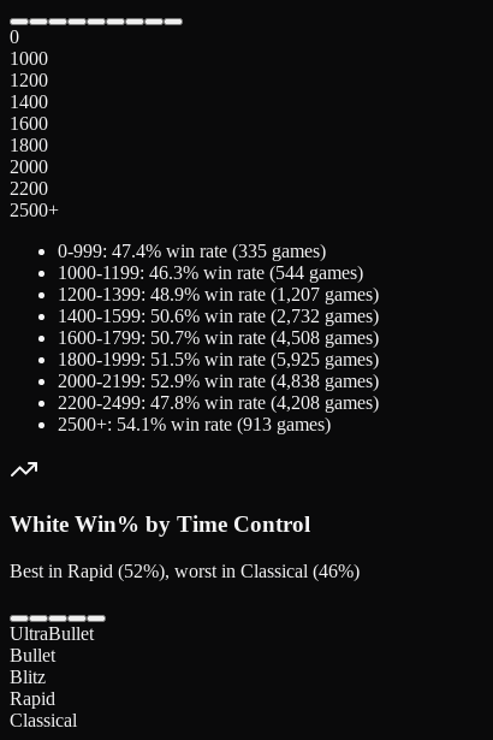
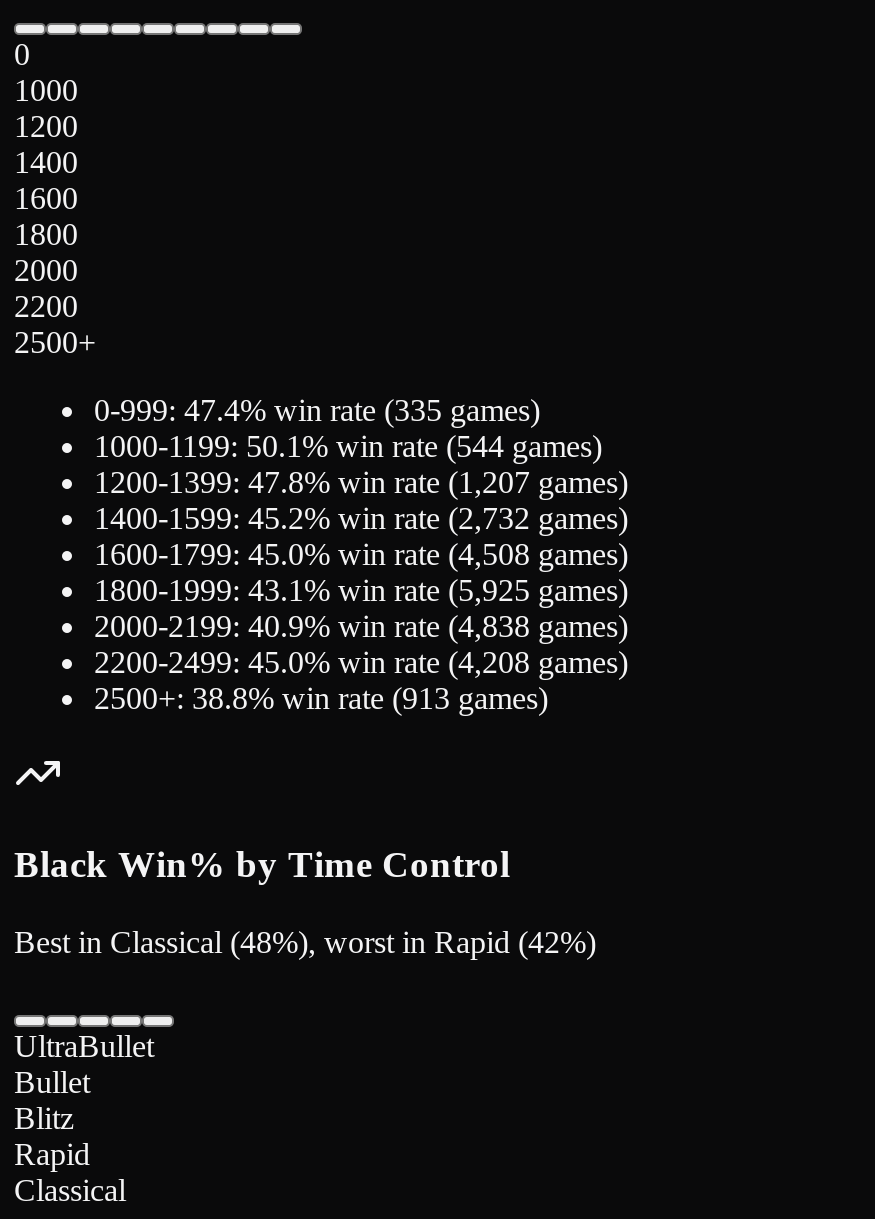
- 1000-1199: 46.3% win rate (544 games)
+ 1000-1199: 50.1% win rate (544 games)

- 1200-1399: 48.9% win rate (1,207 games)
+ 1200-1399: 47.8% win rate (1,207 games)

- 1400-1599: 50.6% win rate (2,732 games)
+ 1400-1599: 45.2% win rate (2,732 games)

- 1600-1799: 50.7% win rate (4,508 games)
+ 1600-1799: 45.0% win rate (4,508 games)

- 1800-1999: 51.5% win rate (5,925 games)
+ 1800-1999: 43.1% win rate (5,925 games)

- 2000-2199: 52.9% win rate (4,838 games)
+ 2000-2199: 40.9% win rate (4,838 games)

- 2200-2499: 47.8% win rate (4,208 games)
+ 2200-2499: 45.0% win rate (4,208 games)

- 2500+: 54.1% win rate (913 games)
+ 2500+: 38.8% win rate (913 games)

- White Win% by Time Control
+ Black Win% by Time Control

- Best in Rapid (52%), worst in Classical (46%)
+ Best in Classical (48%), worst in Rapid (42%)
